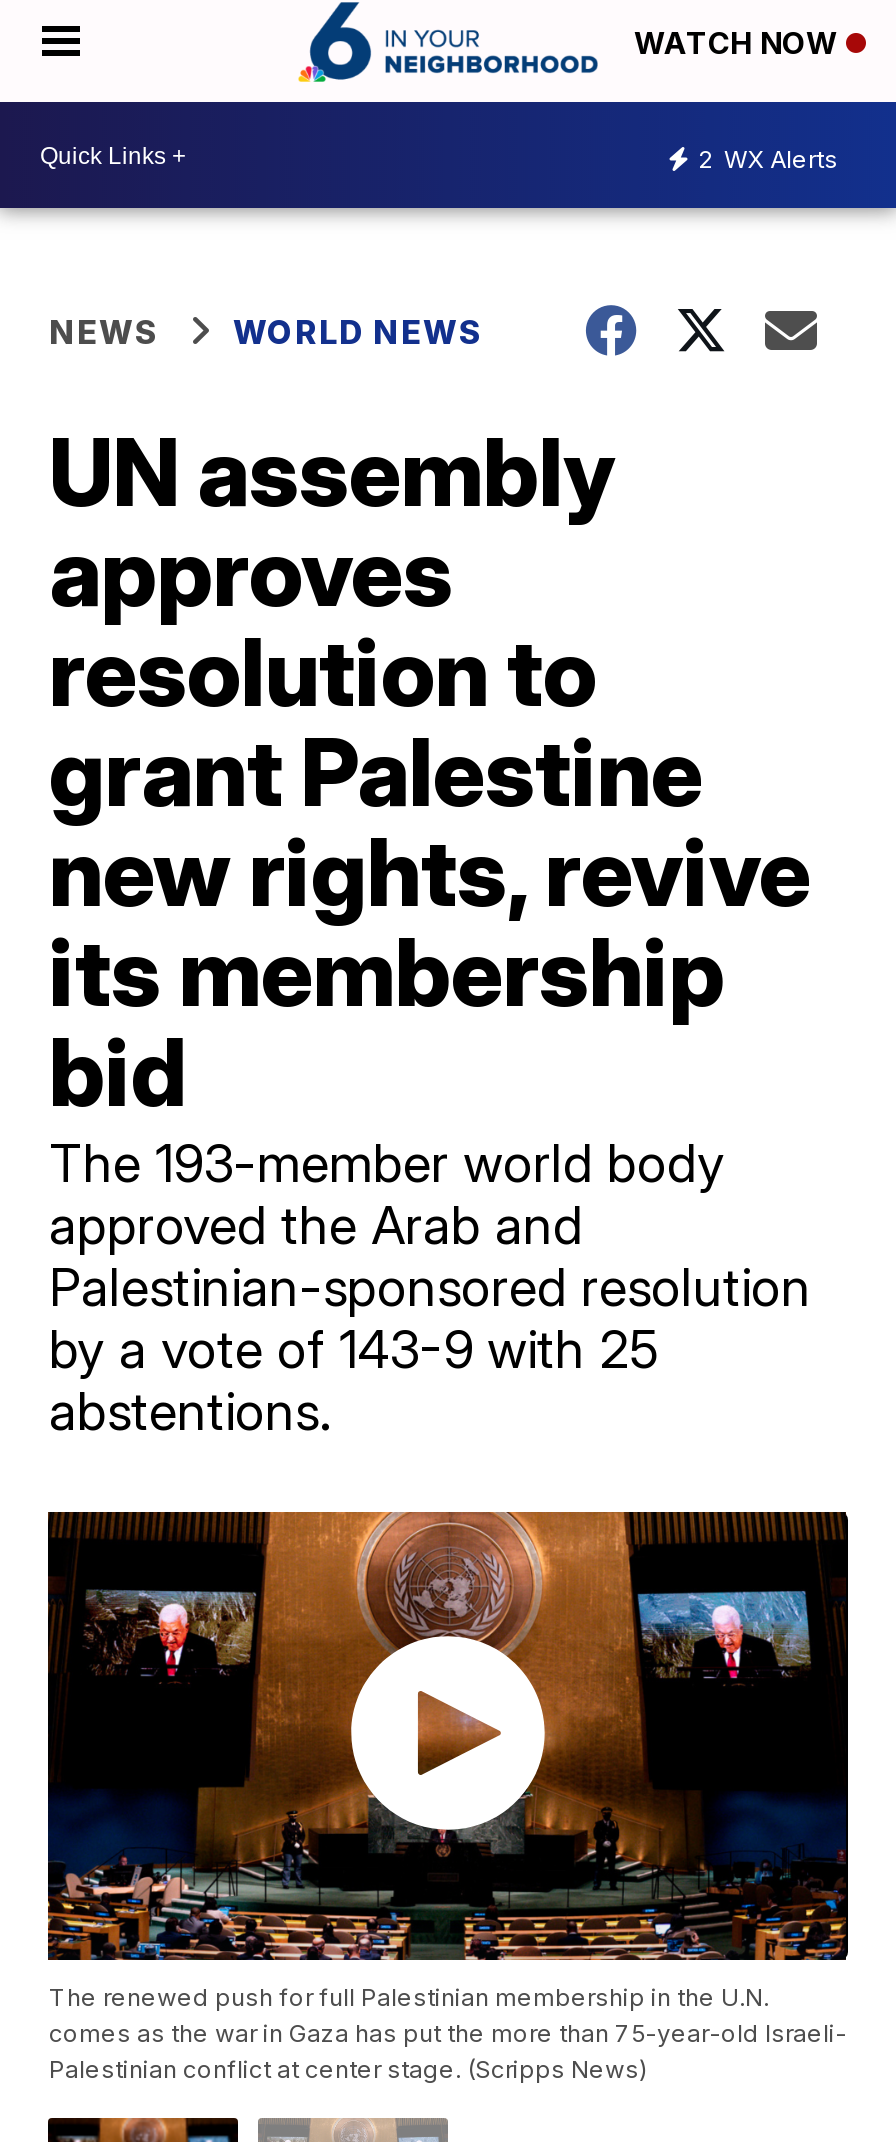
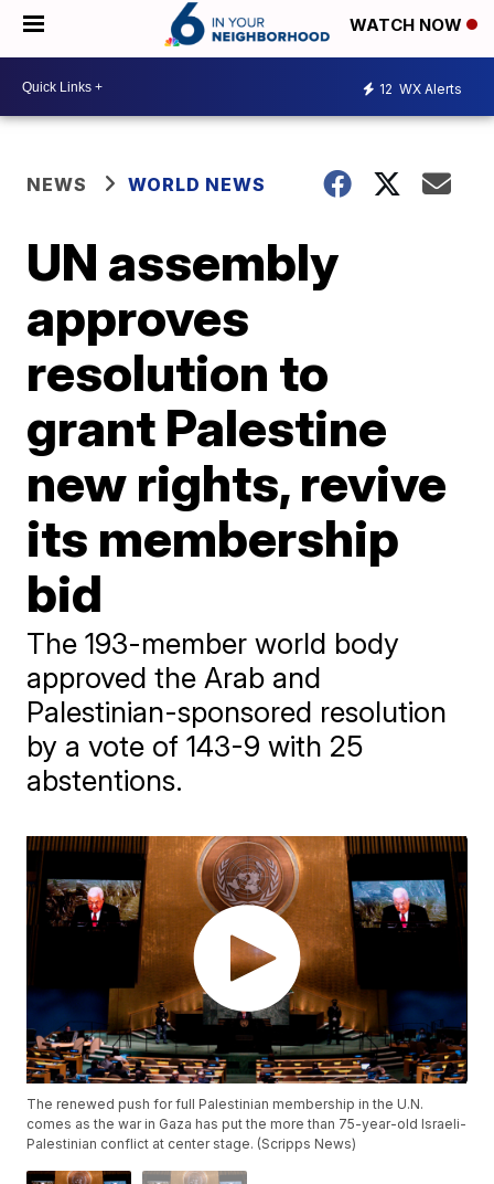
- 2 WX Alerts
+ 12 WX Alerts
